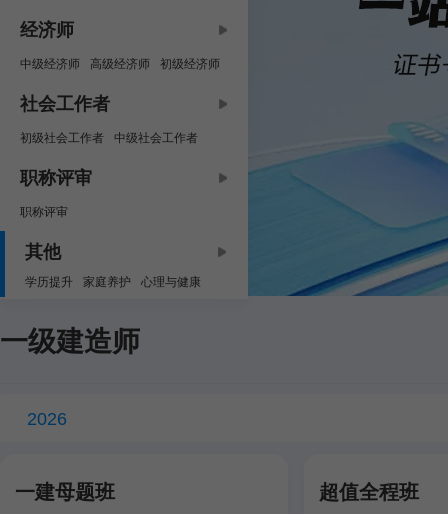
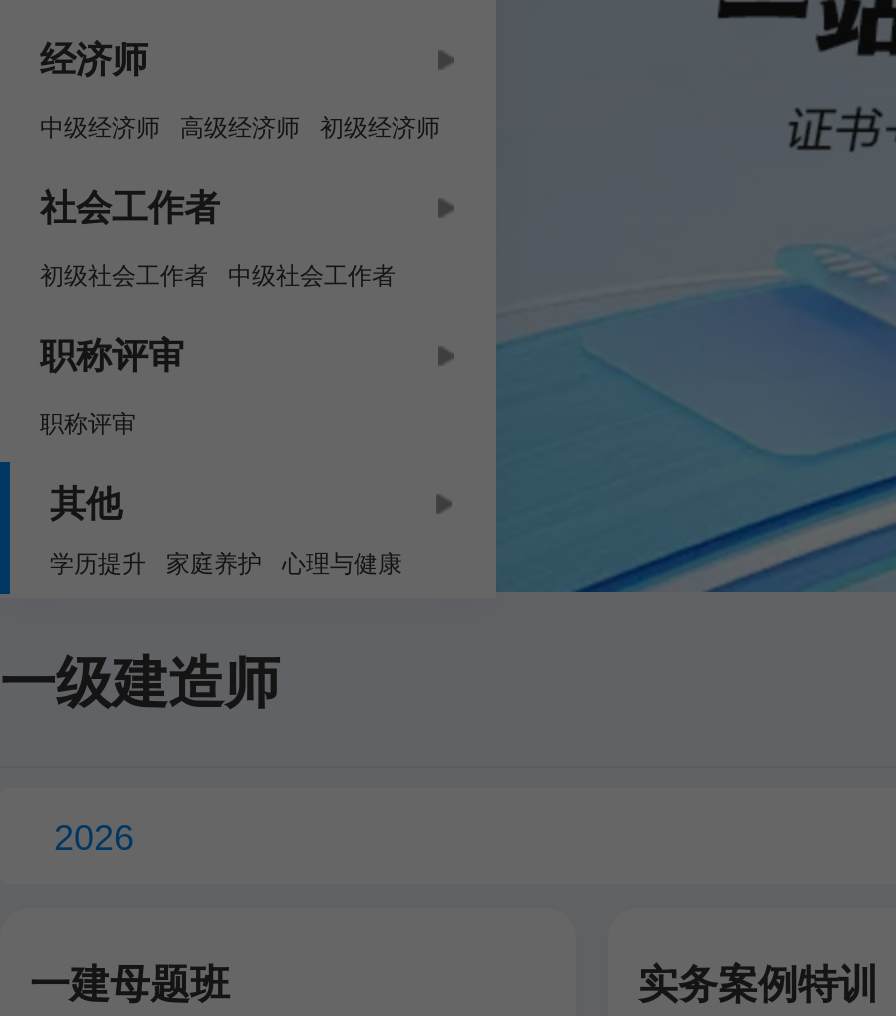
- 超值全程班
+ 实务案例特训
